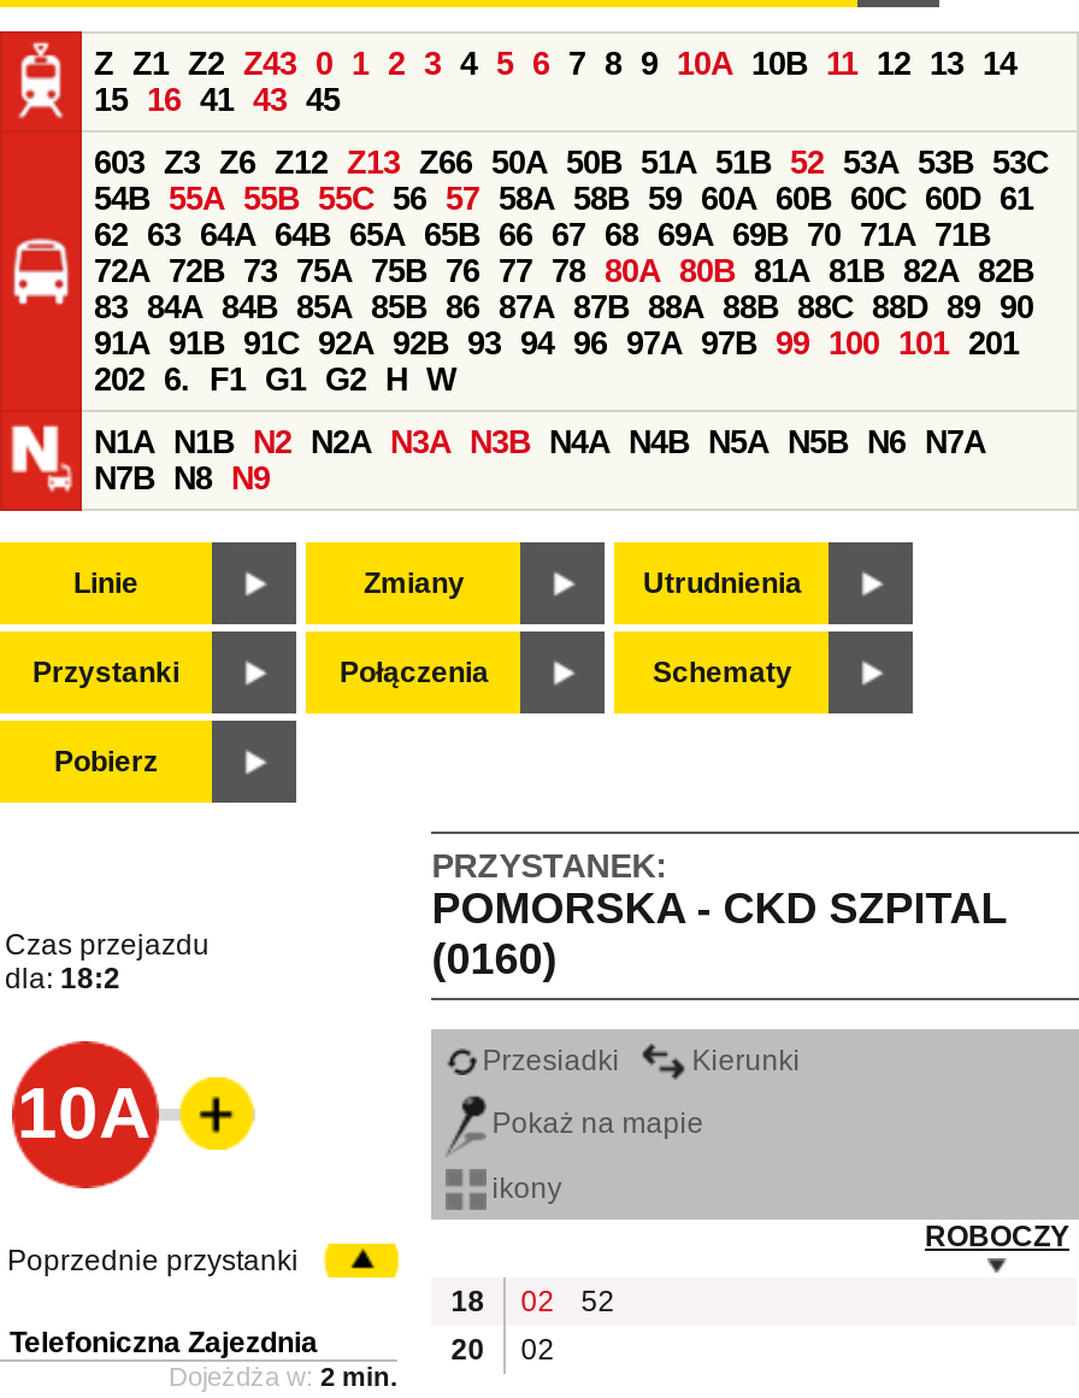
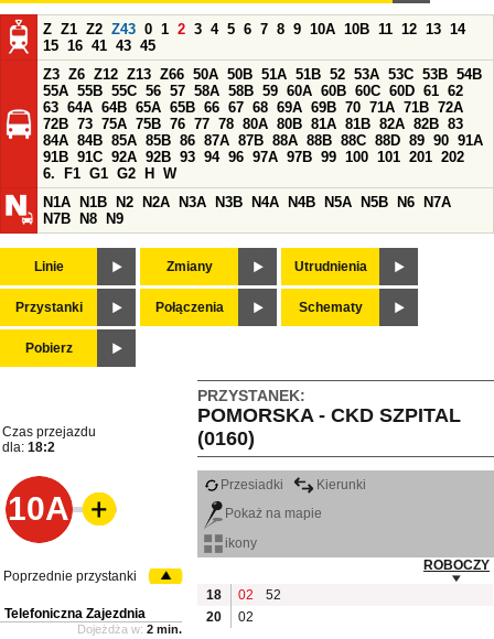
- 603 Z3 Z6 Z12 Z13 Z66 50A 50B 51A 51B 52 53A 53B 53C
- 54B 55A 55B 55C 56 57 58A 58B 59 60A 60B 60C 60D 61
- 62 63 64A 64B 65A 65B 66 67 68 69A 69B 70 71A 71B
- 72A 72B 73 75A 75B 76 77 78 80A 80B 81A 81B 82A 82B
- 83 84A 84B 85A 85B 86 87A 87B 88A 88B 88C 88D 89 90
- 91A 91B 91C 92A 92B 93 94 96 97A 97B 99 100 101 201
- 202 6. F1 G1 G2 H W
+ Z3 Z6 Z12 Z13 Z66 50A 50B 51A 51B 52 53A 53C 53B 54B
+ 55A 55B 55C 56 57 58A 58B 59 60A 60B 60C 60D 61 62
+ 63 64A 64B 65A 65B 66 67 68 69A 69B 70 71A 71B 72A
+ 72B 73 75A 75B 76 77 78 80A 80B 81A 81B 82A 82B 83
+ 84A 84B 85A 85B 86 87A 87B 88A 88B 88C 88D 89 90 91A
+ 91B 91C 92A 92B 93 94 96 97A 97B 99 100 101 201 202
+ 6. F1 G1 G2 H W
